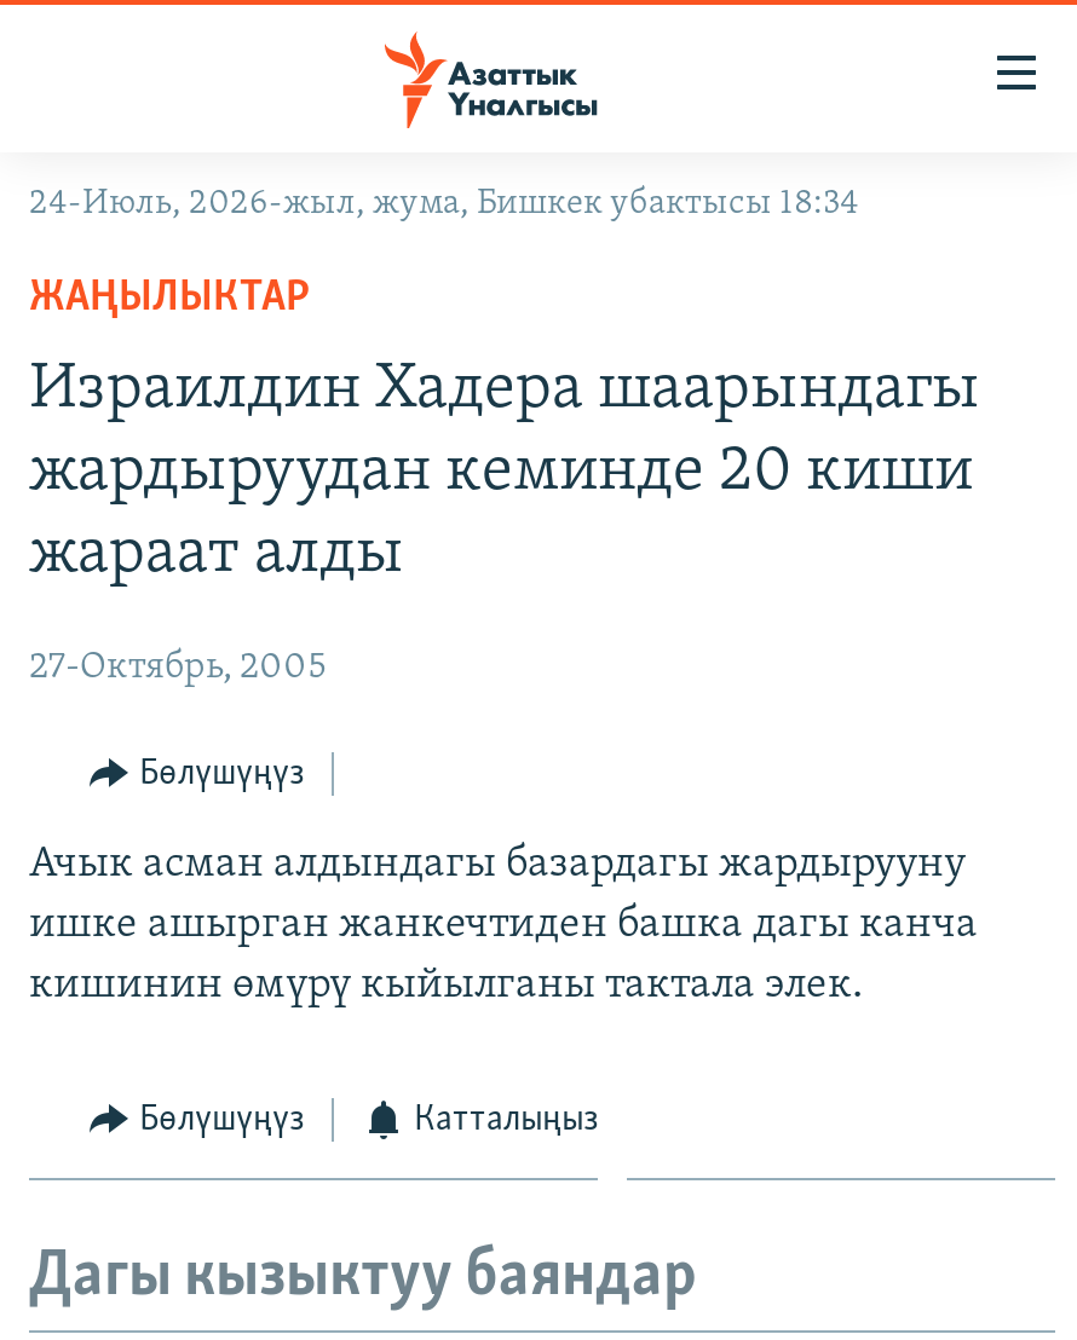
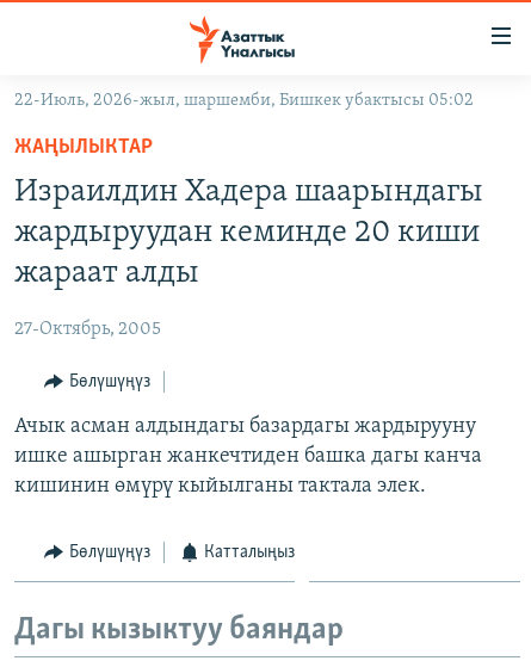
- 24-Июль, 2026-жыл, жума, Бишкек убактысы 18:34
+ 22-Июль, 2026-жыл, шаршемби, Бишкек убактысы 05:02
